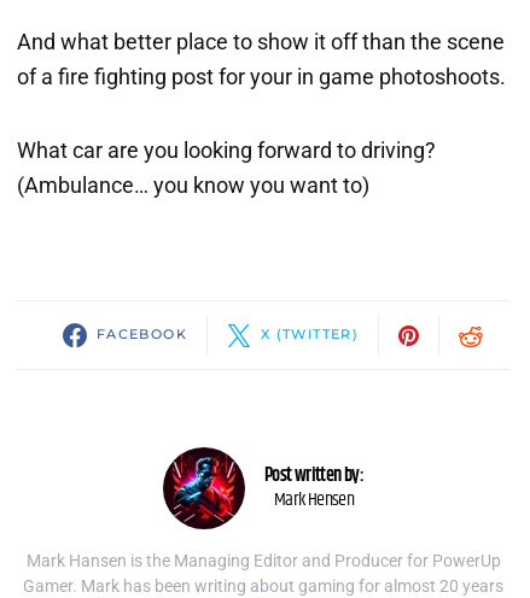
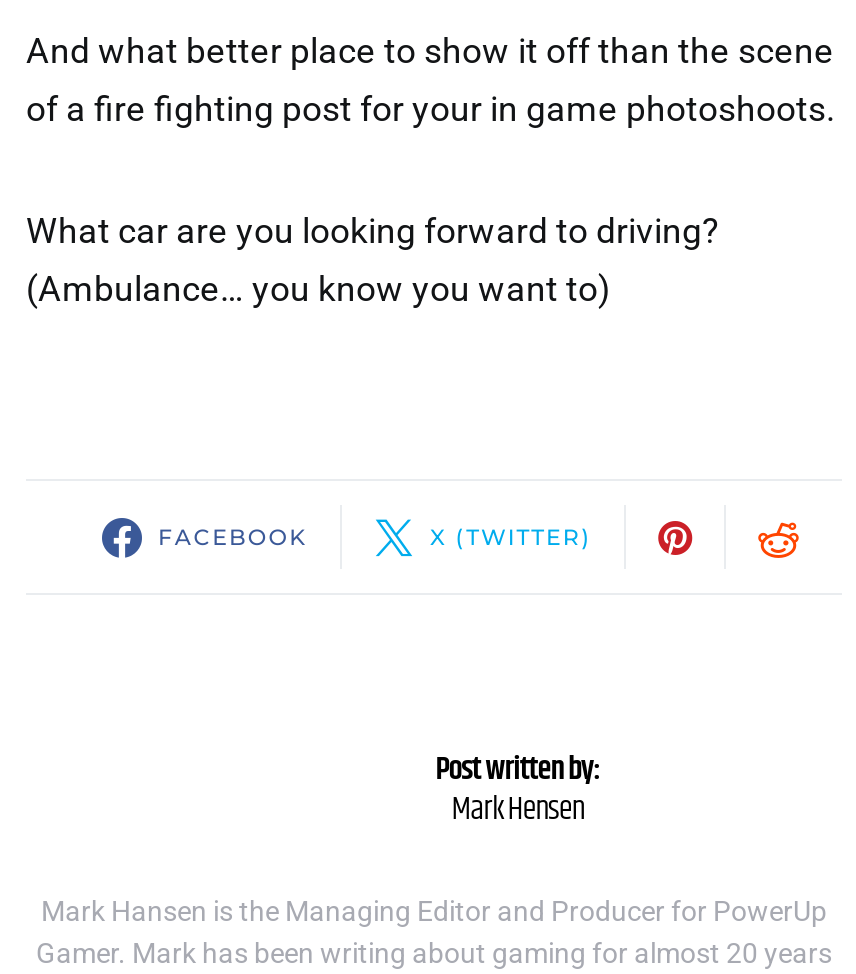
- [image]
